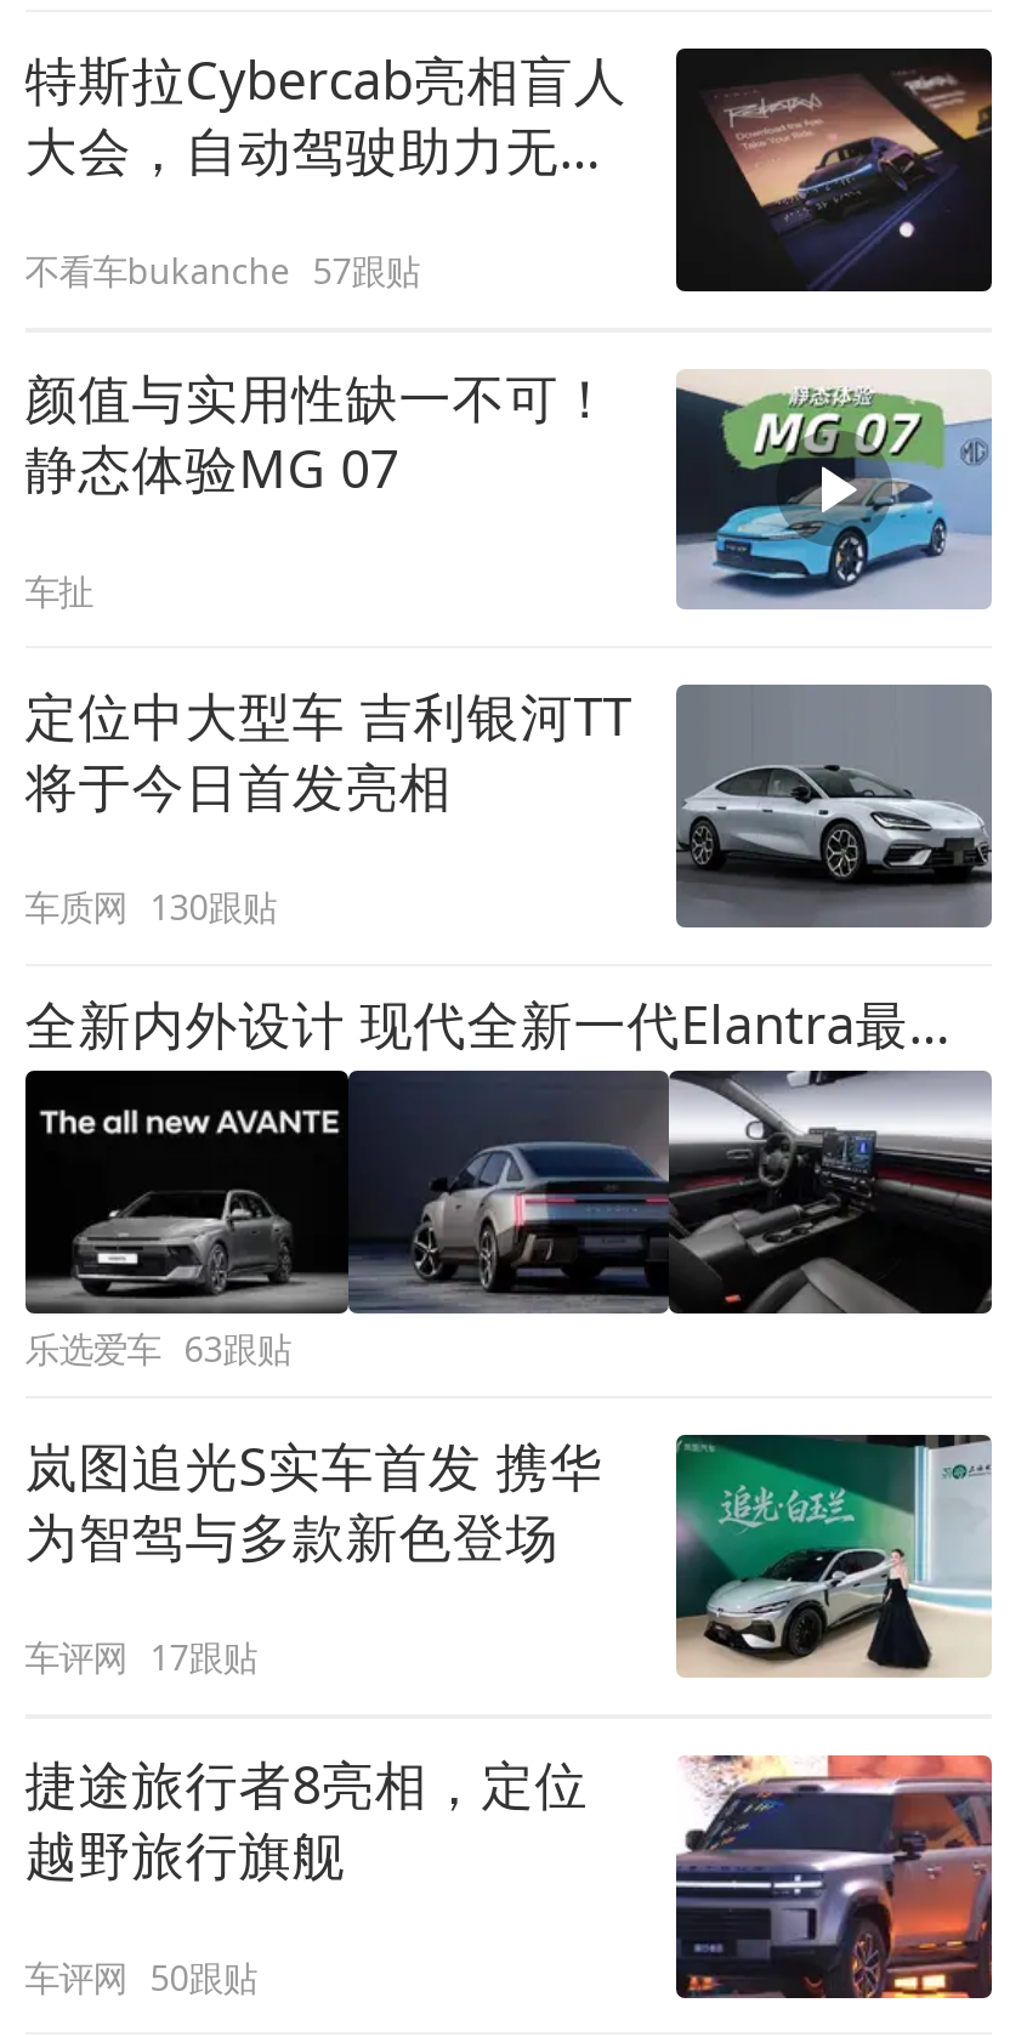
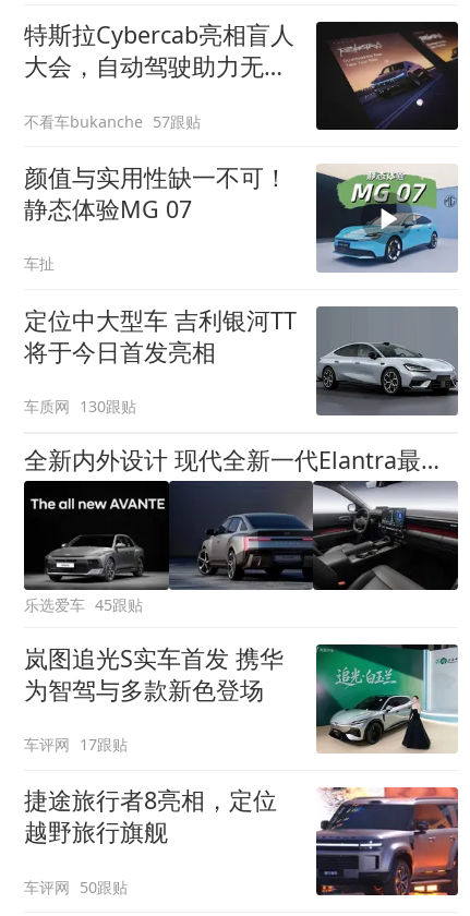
- 乐选爱车 63跟贴
+ 乐选爱车 45跟贴
